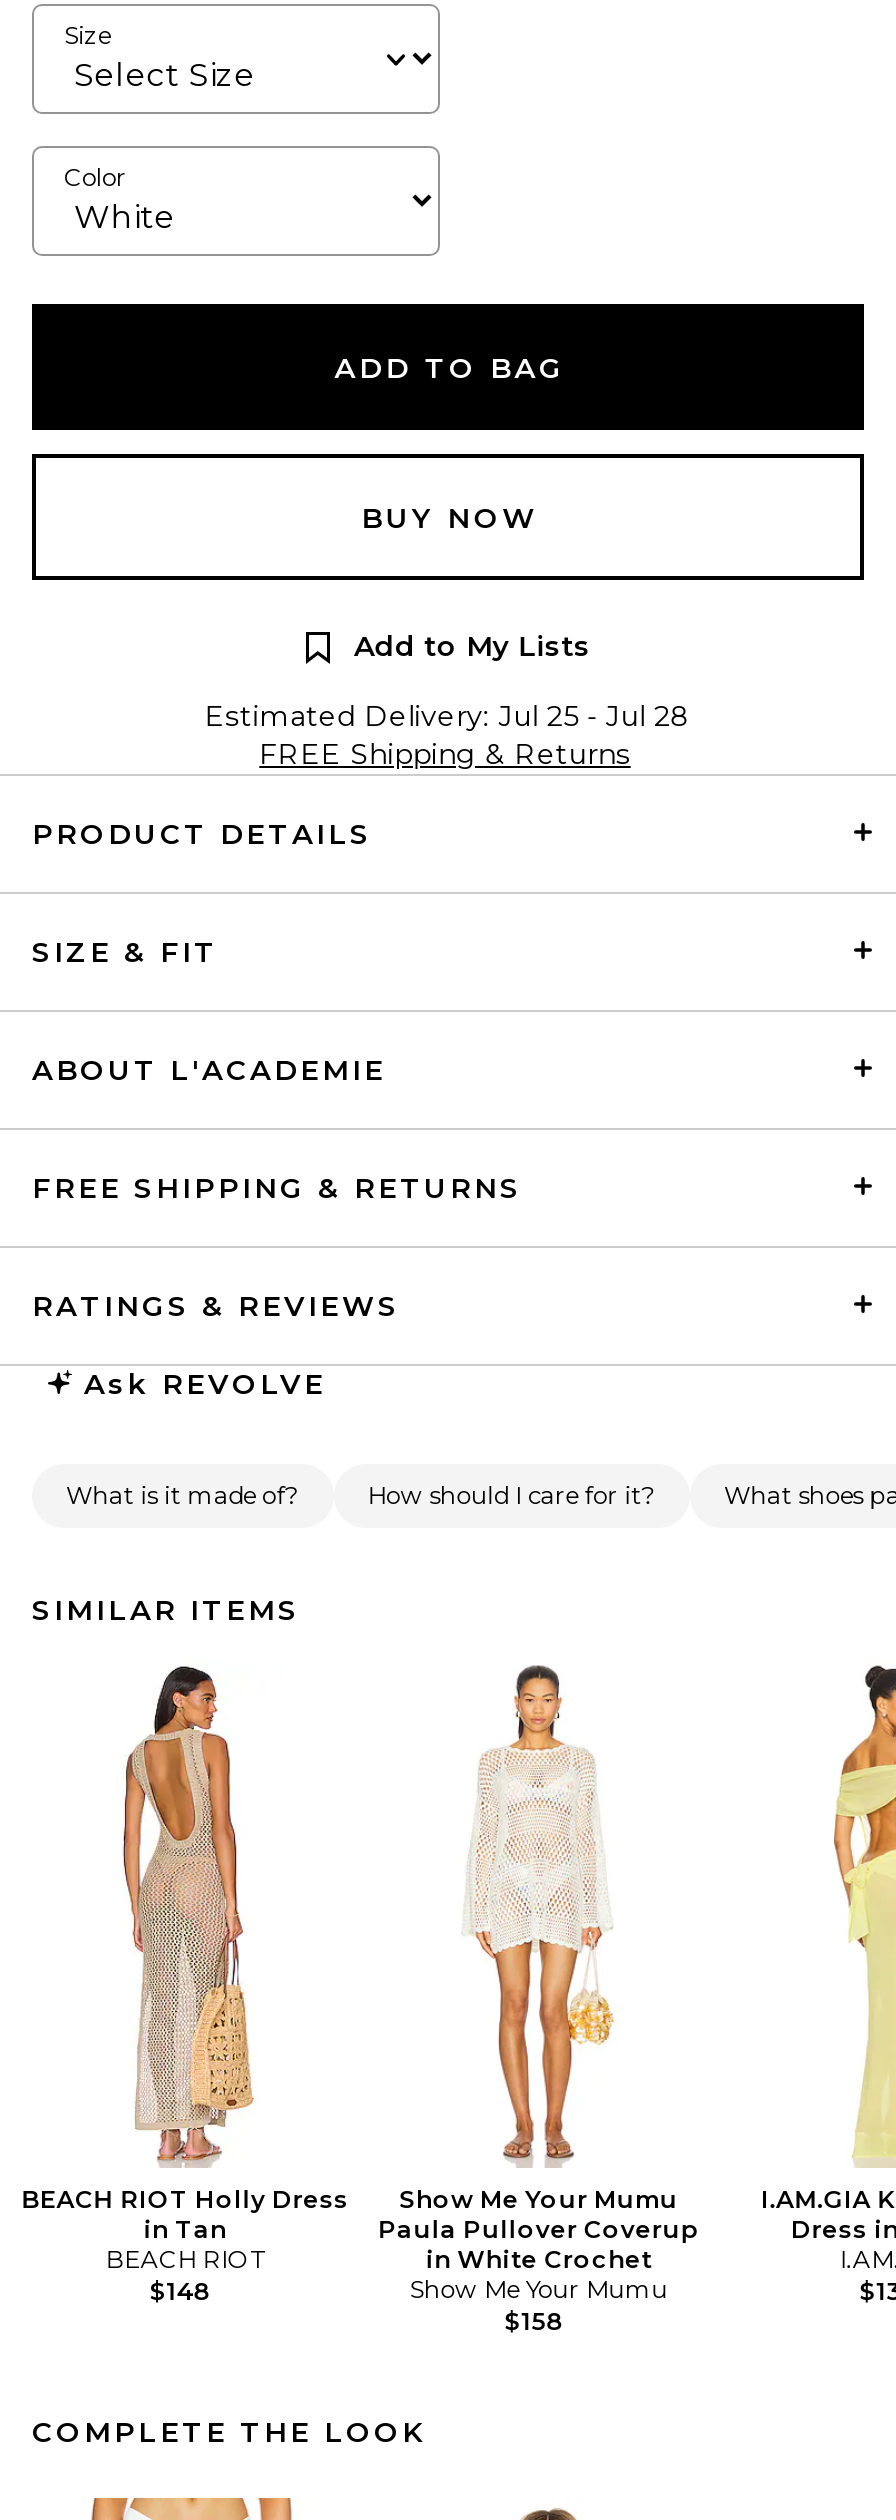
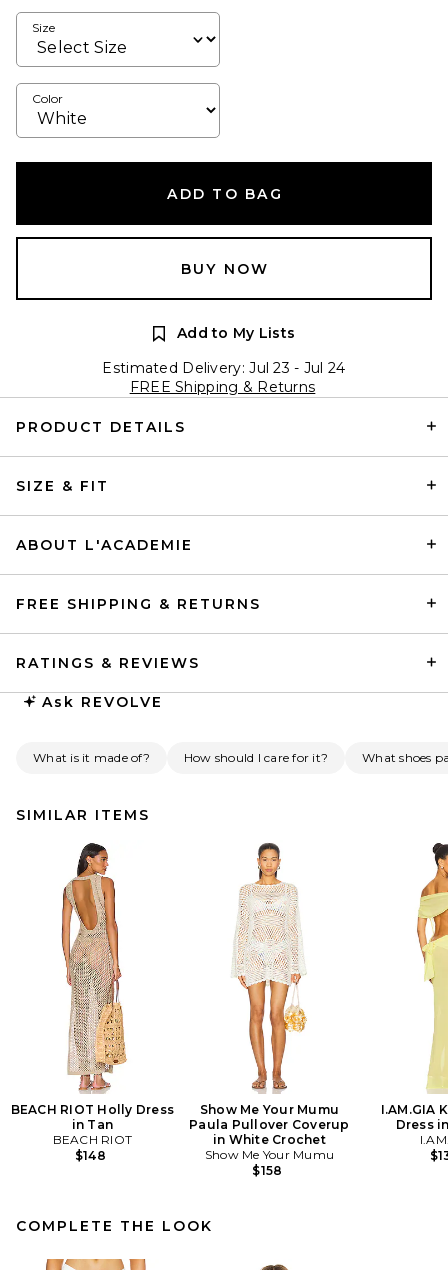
- Estimated Delivery: Jul 25 - Jul 28
+ Estimated Delivery: Jul 23 - Jul 24
